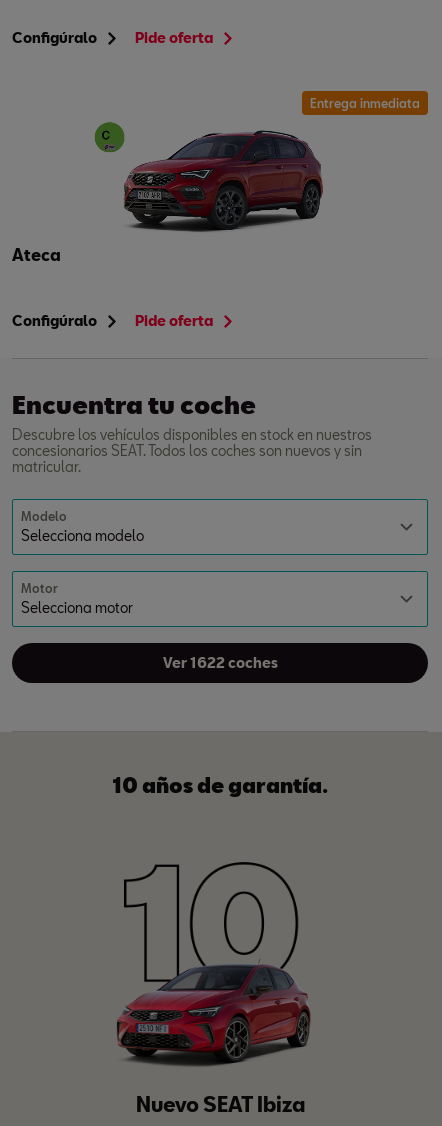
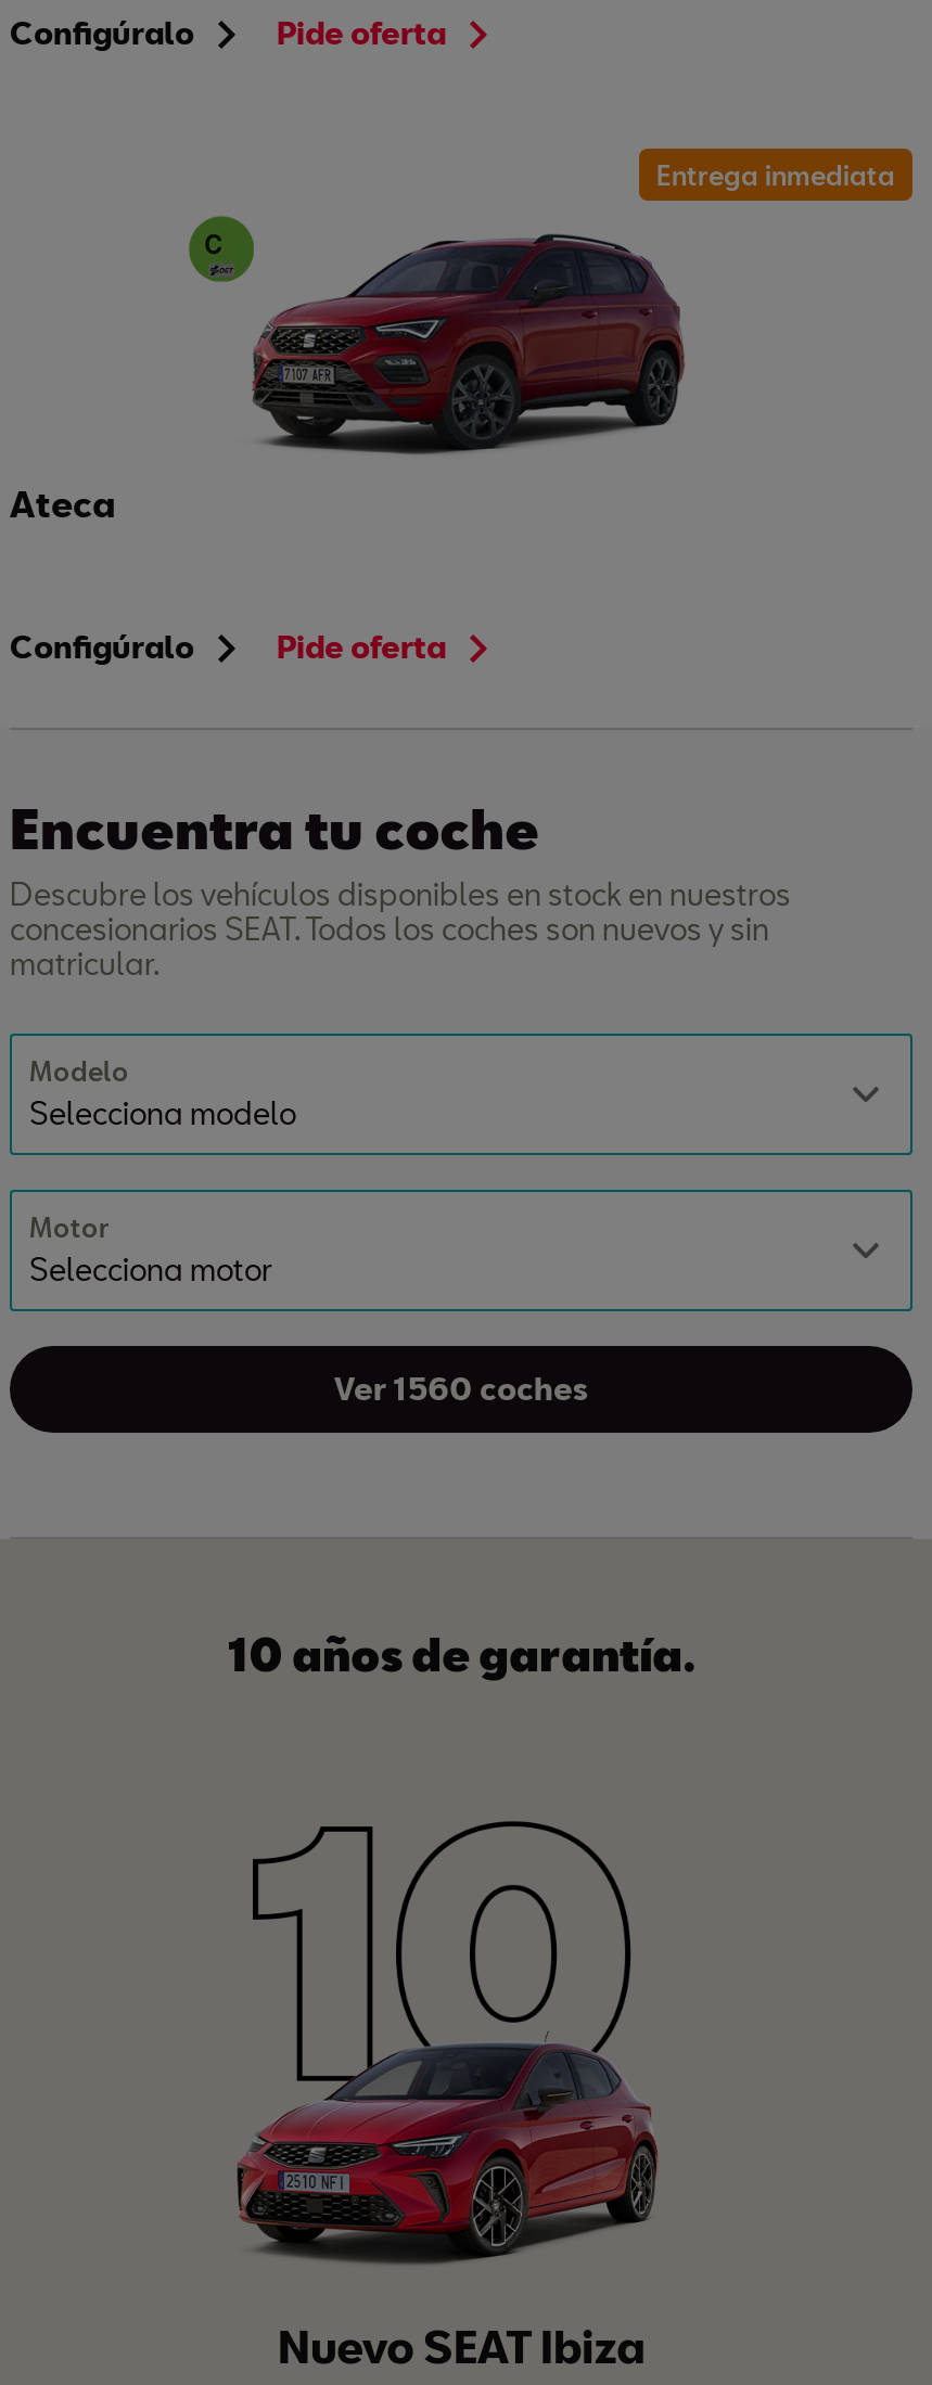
- Ver 1622 coches
+ Ver 1560 coches
